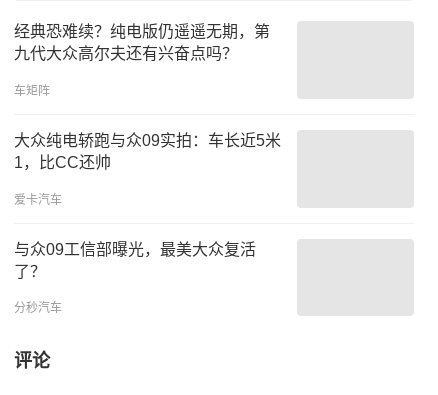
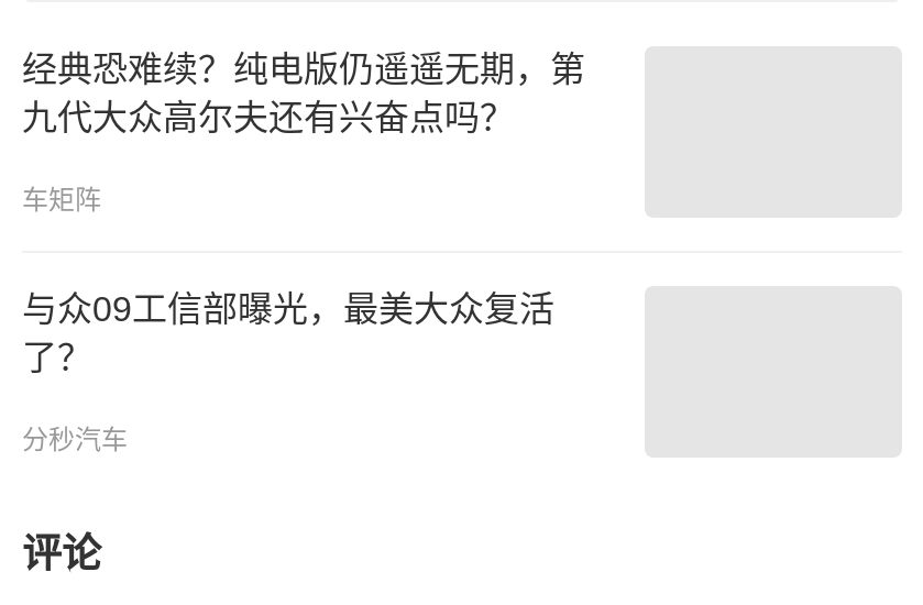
- 大众纯电轿跑与众09实拍：车长近5米
- 1，比CC还帅
- 爱卡汽车
